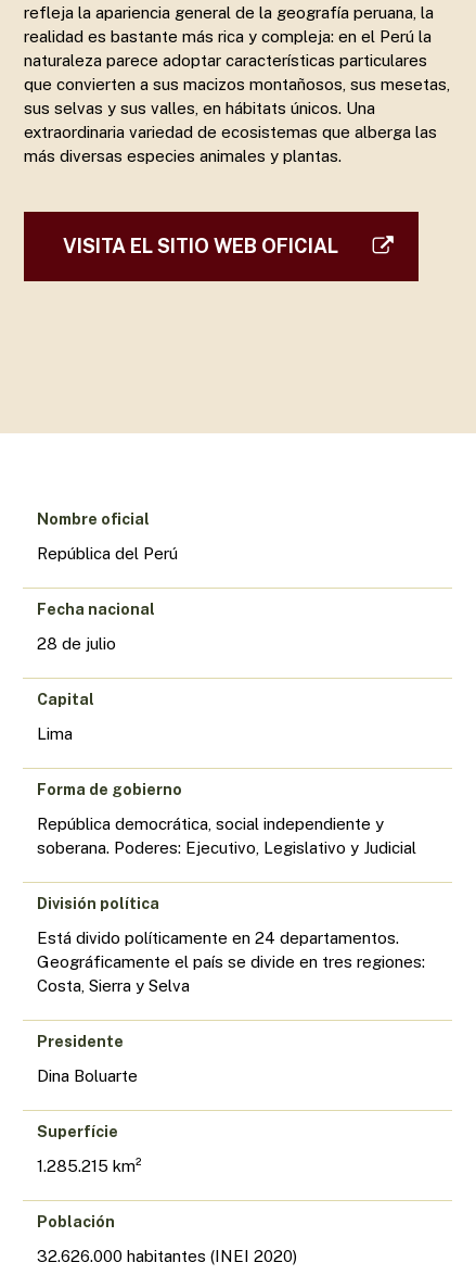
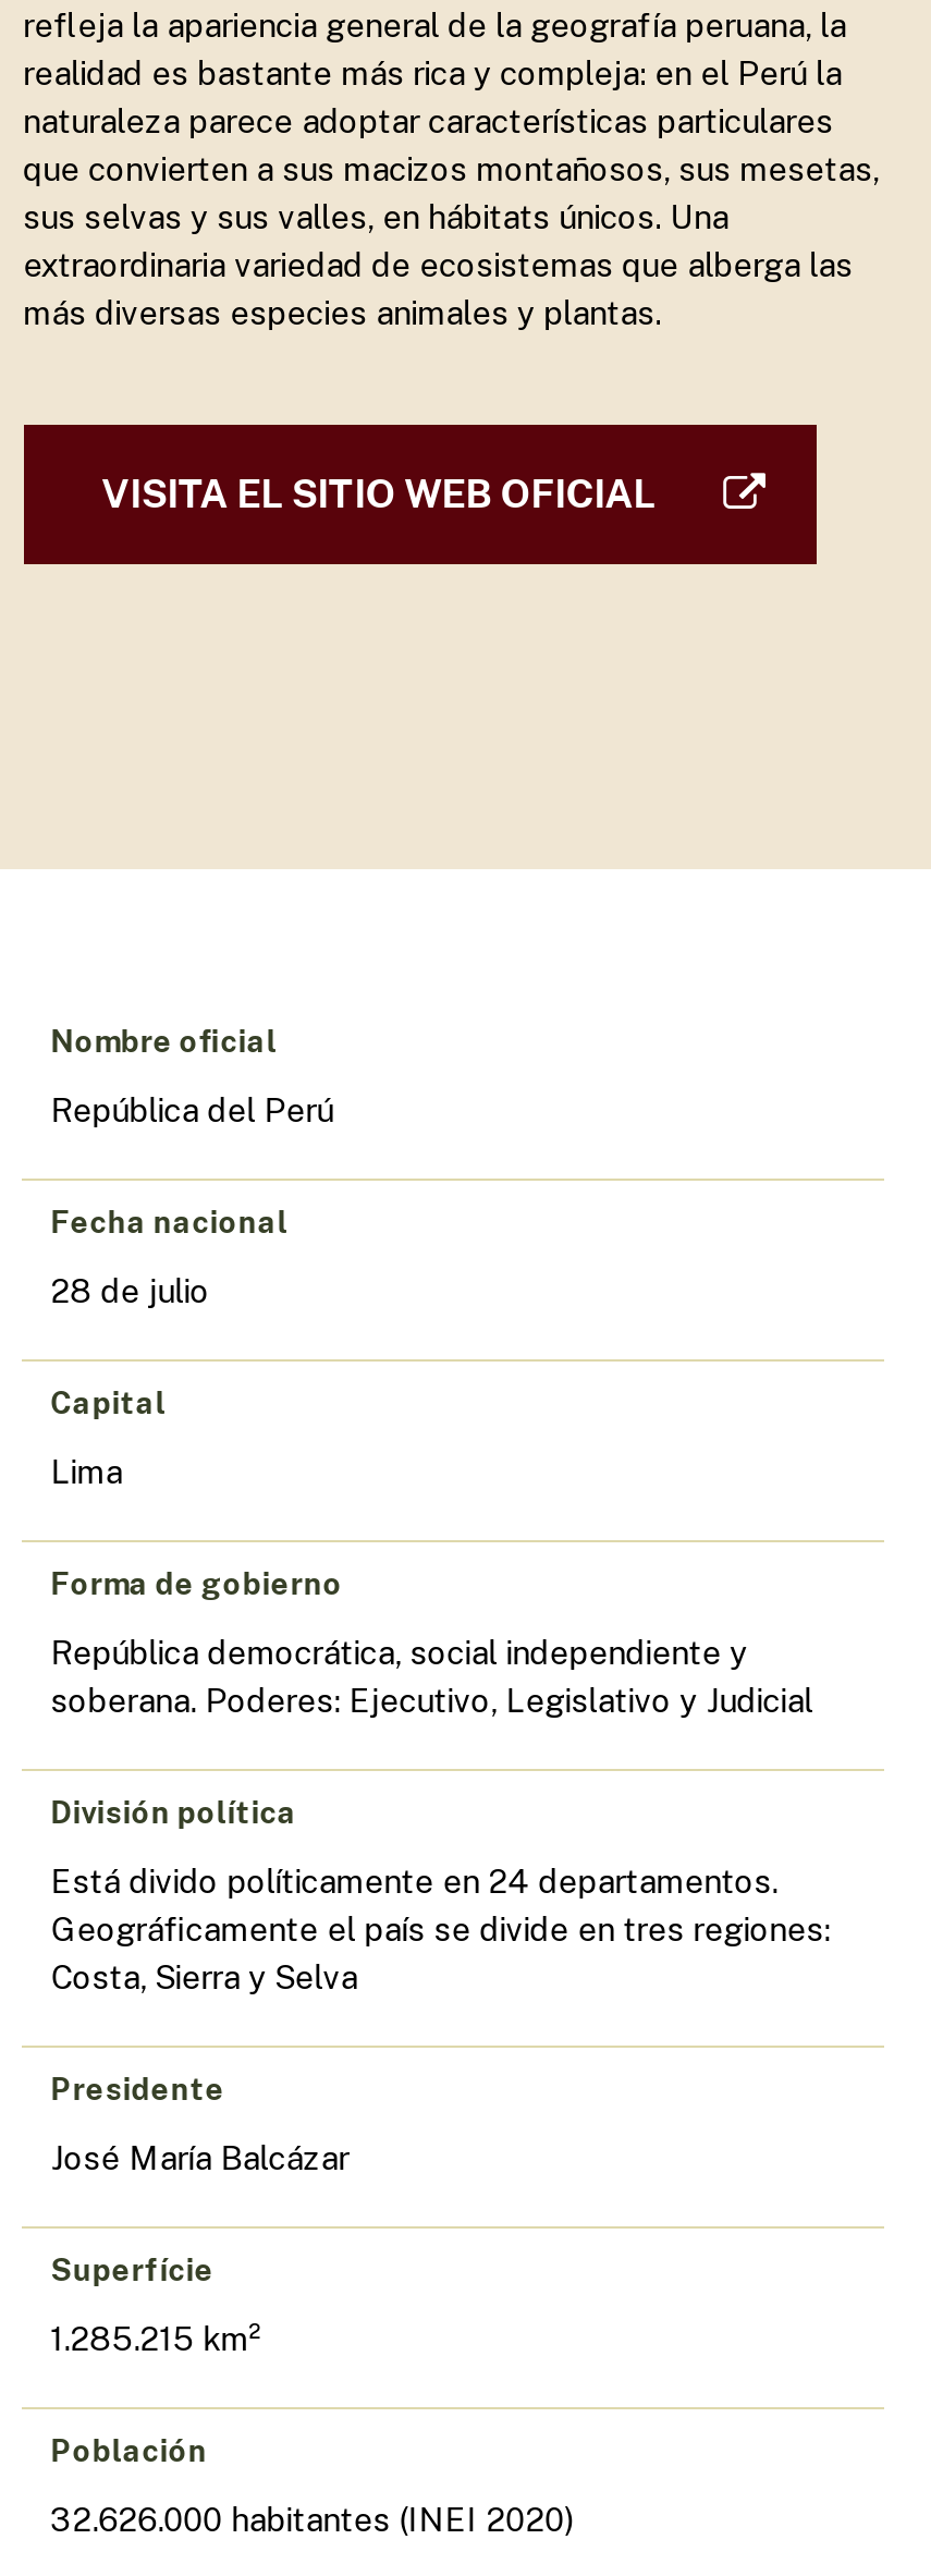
- Dina Boluarte
+ José María Balcázar
